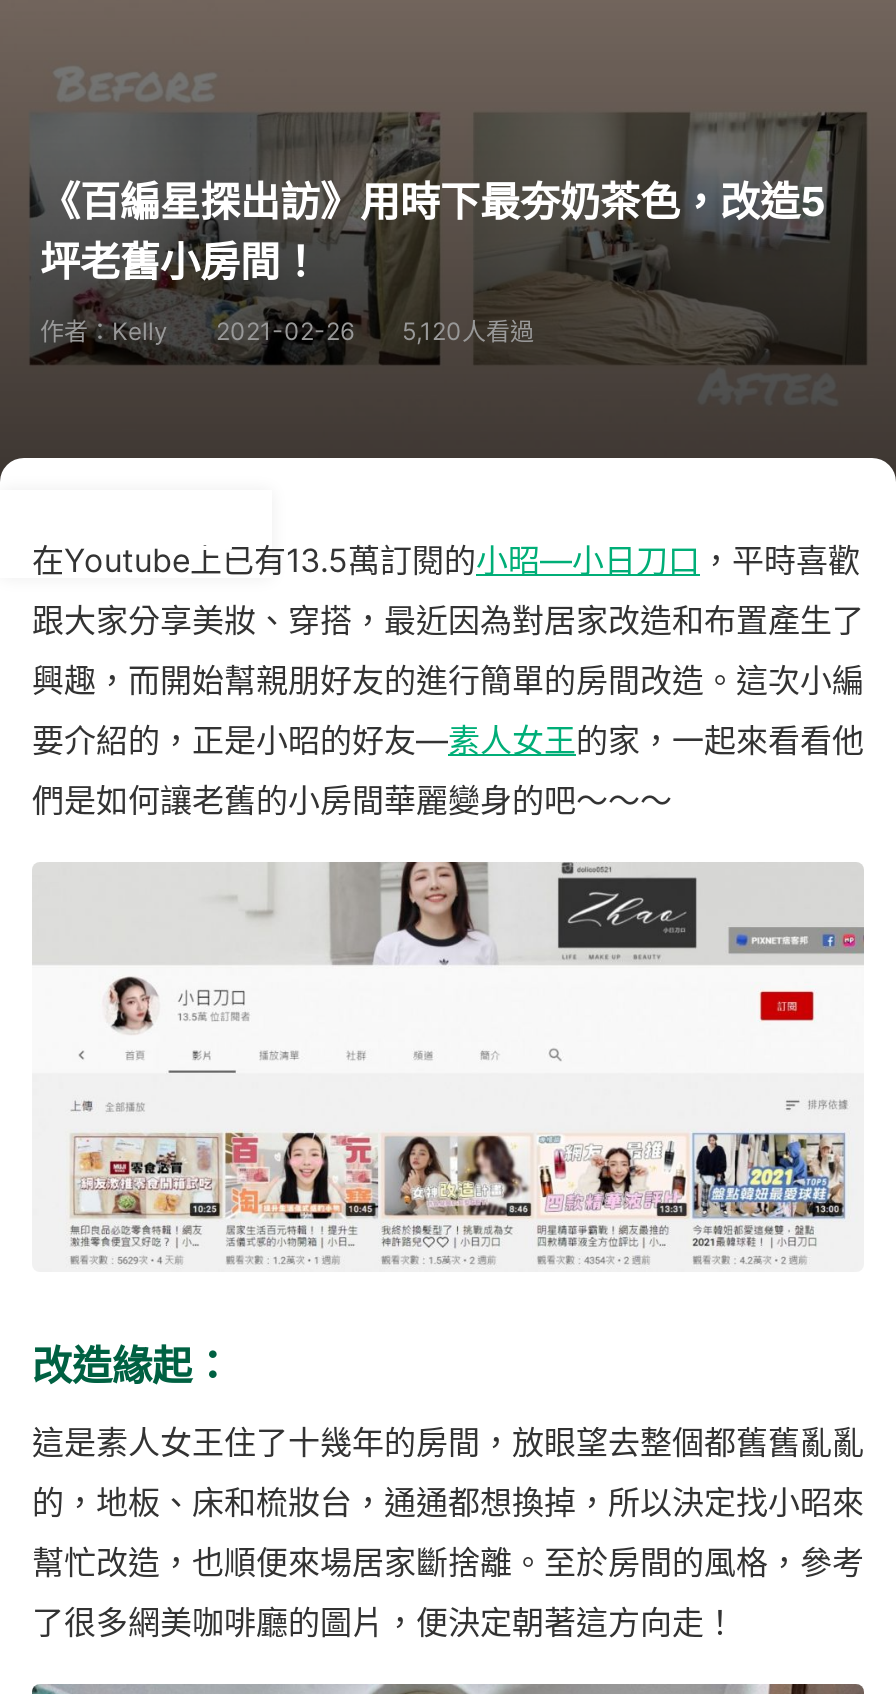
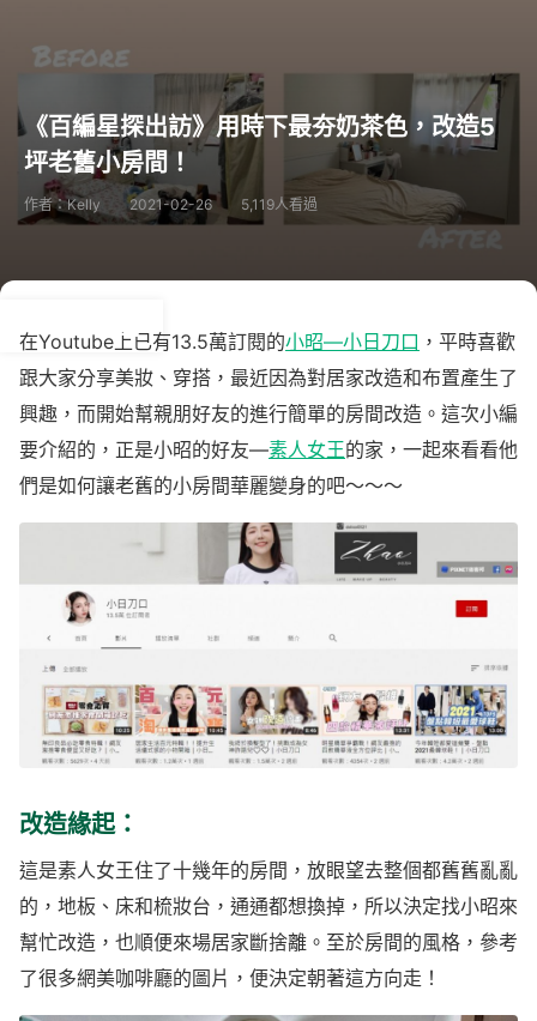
- 作者：Kelly 2021-02-26 5,120人看過
+ 作者：Kelly 2021-02-26 5,119人看過
